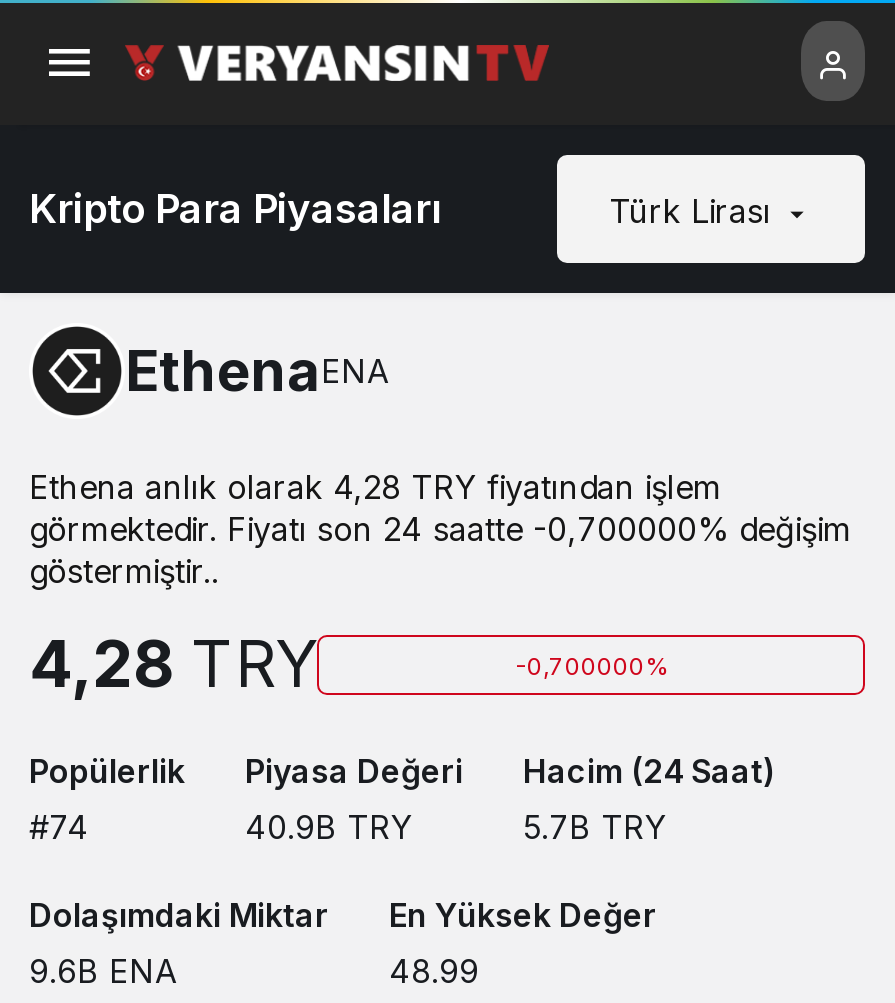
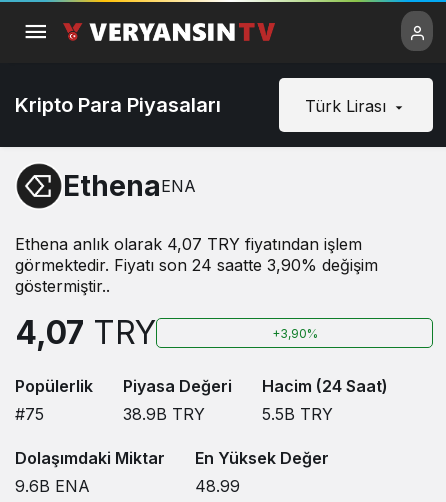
- Ethena anlık olarak 4,28 TRY fiyatından işlem
+ Ethena anlık olarak 4,07 TRY fiyatından işlem

- görmektedir. Fiyatı son 24 saatte -0,700000% değişim
+ görmektedir. Fiyatı son 24 saatte 3,90% değişim

- 4,28 TRY
+ 4,07 TRY

- -0,700000%
+ +3,90%

- #74
+ #75

- 40.9B TRY
+ 38.9B TRY

- 5.7B TRY
+ 5.5B TRY
